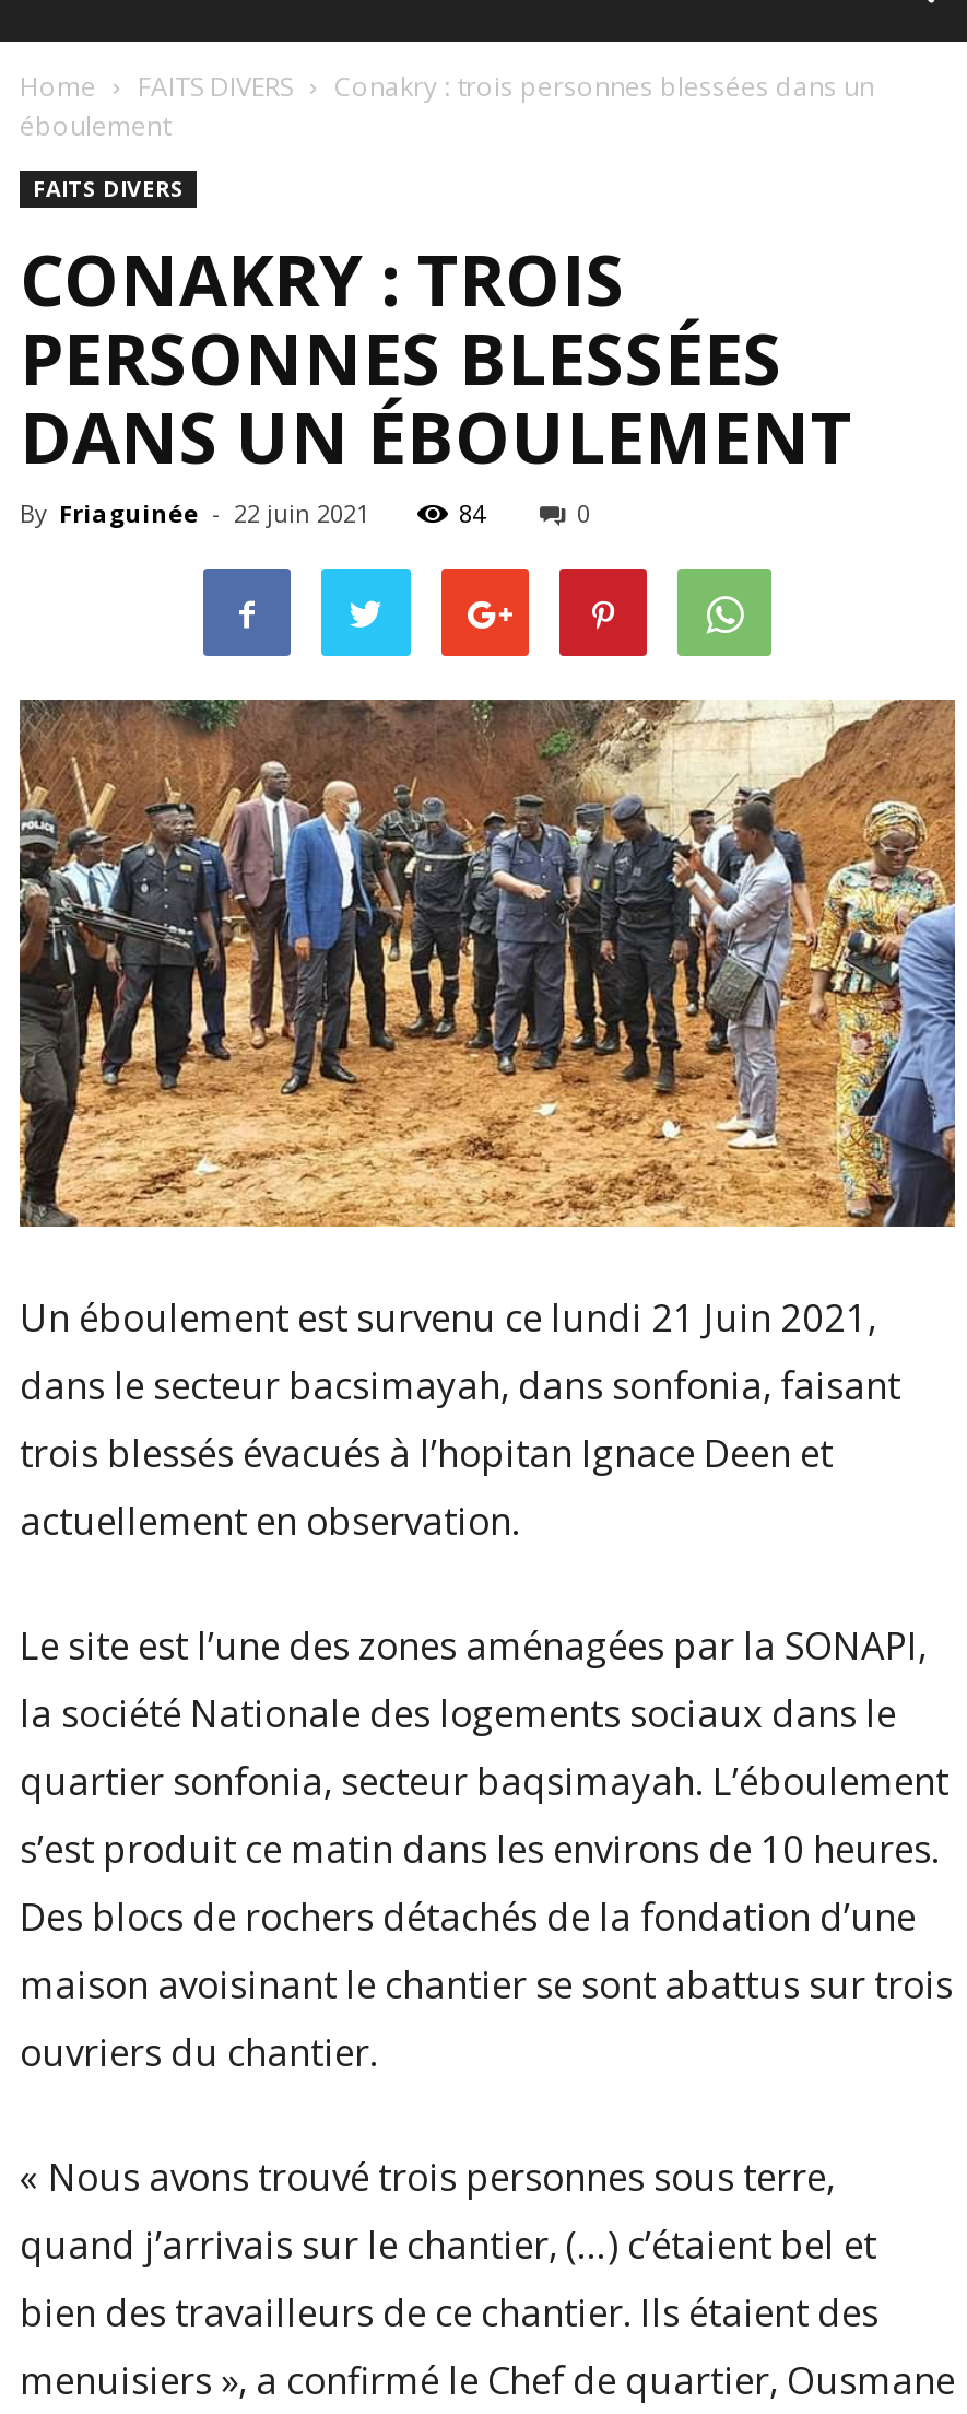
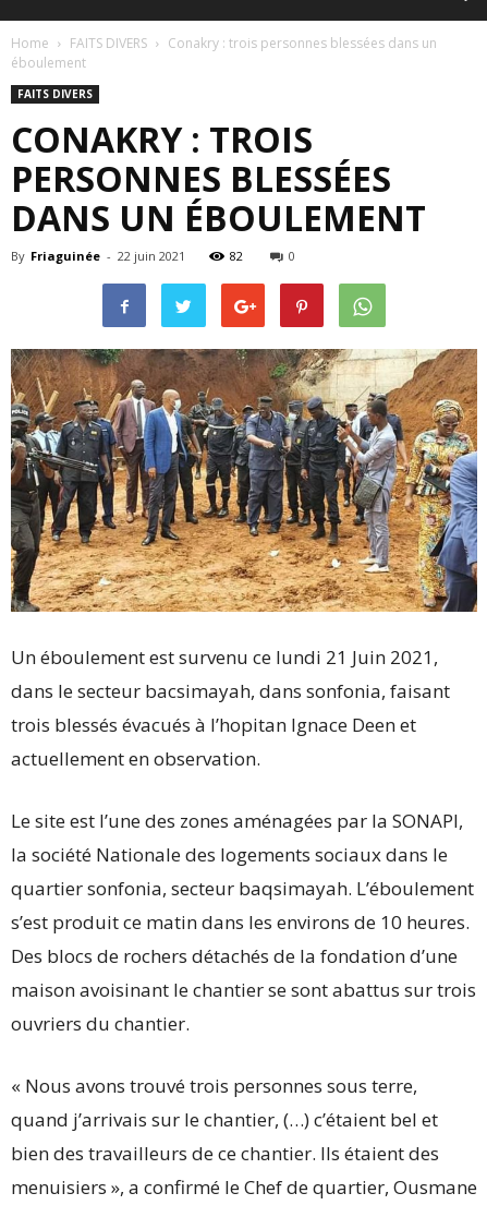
- 84
+ 82
